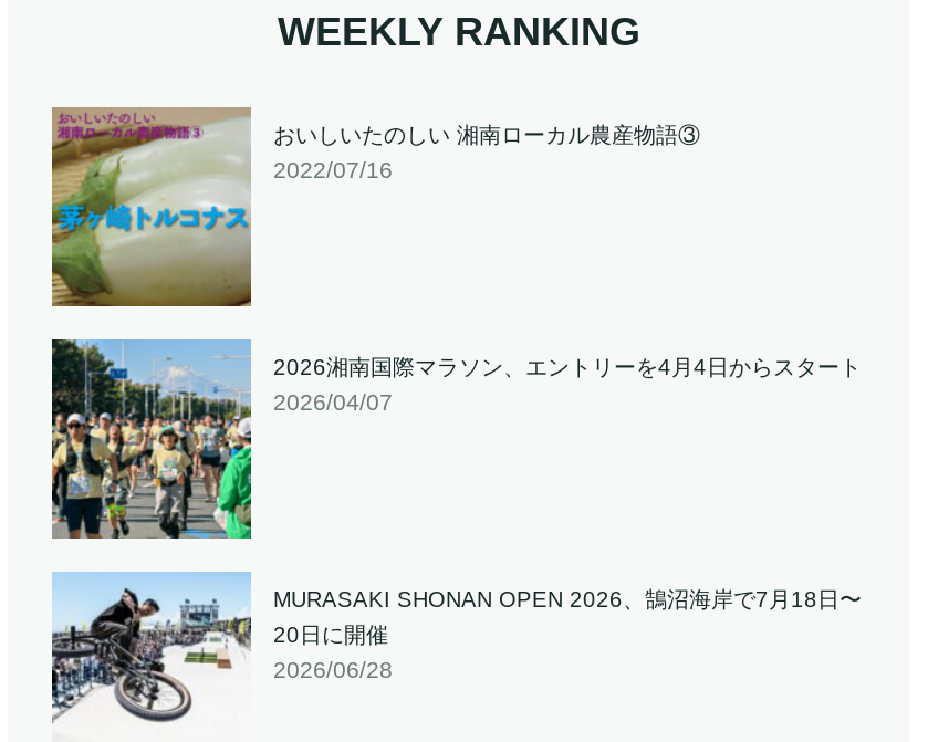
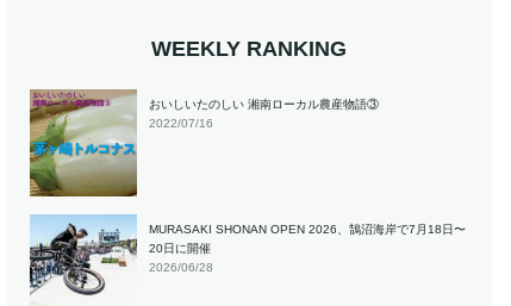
- [image]
- 2026湘南国際マラソン、エントリーを4月4日からスタート
- 2026/04/07
